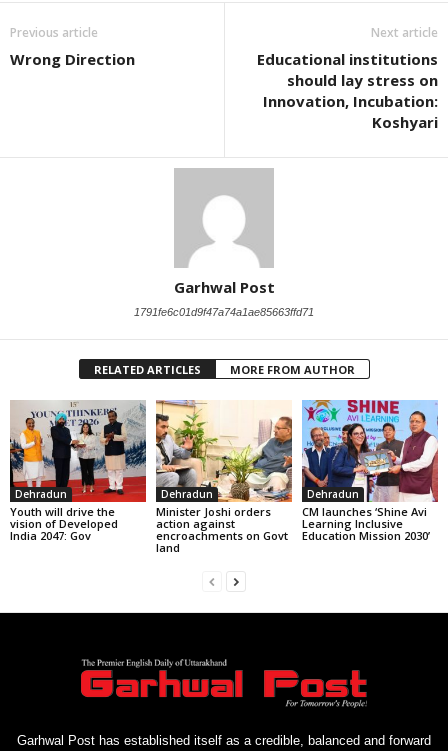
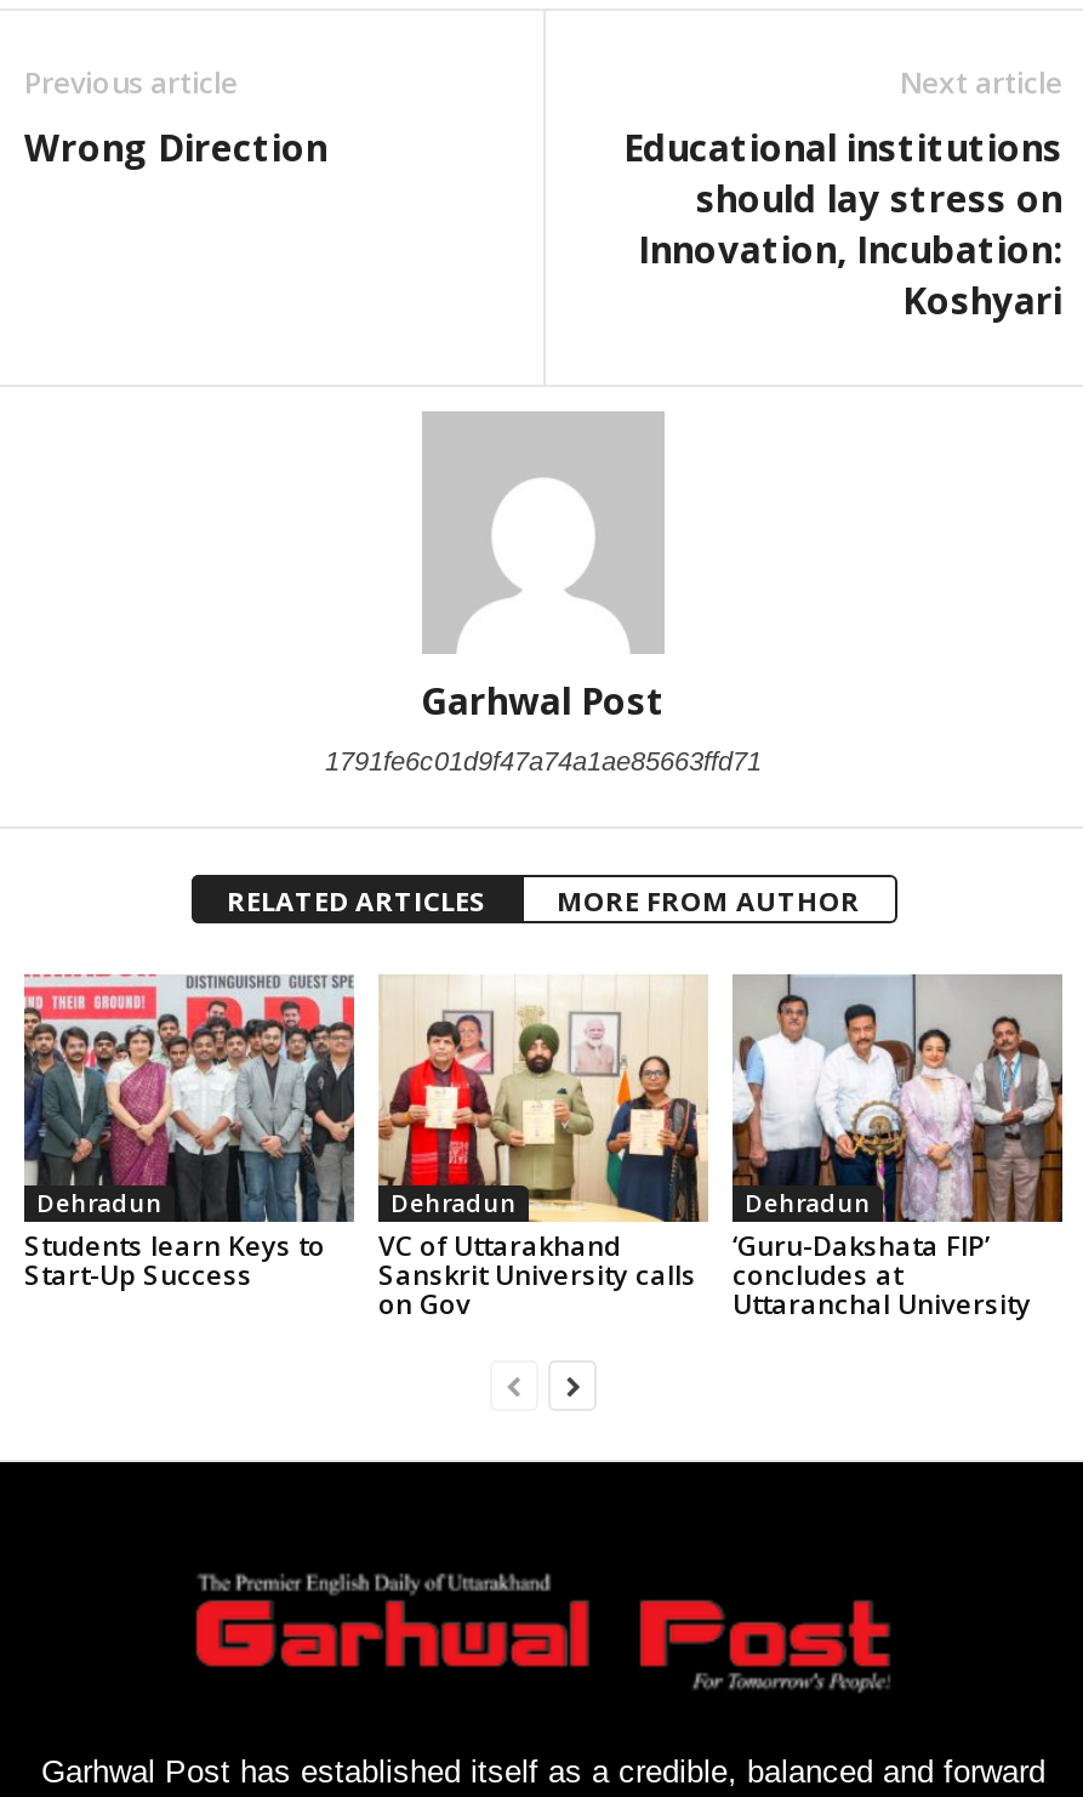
- [image]
- Youth will drive the
- vision of Developed
- India 2047: Gov
+ [image]
+ Students learn Keys to
+ Start-Up Success

- [image]
- Minister Joshi orders
- action against
- encroachments on Govt
- land
+ [image]
+ VC of Uttarakhand
+ Sanskrit University calls
+ on Gov

- [image]
- CM launches ‘Shine Avi
- Learning Inclusive
- Education Mission 2030’
+ [image]
+ ‘Guru-Dakshata FIP’
+ concludes at
+ Uttaranchal University
